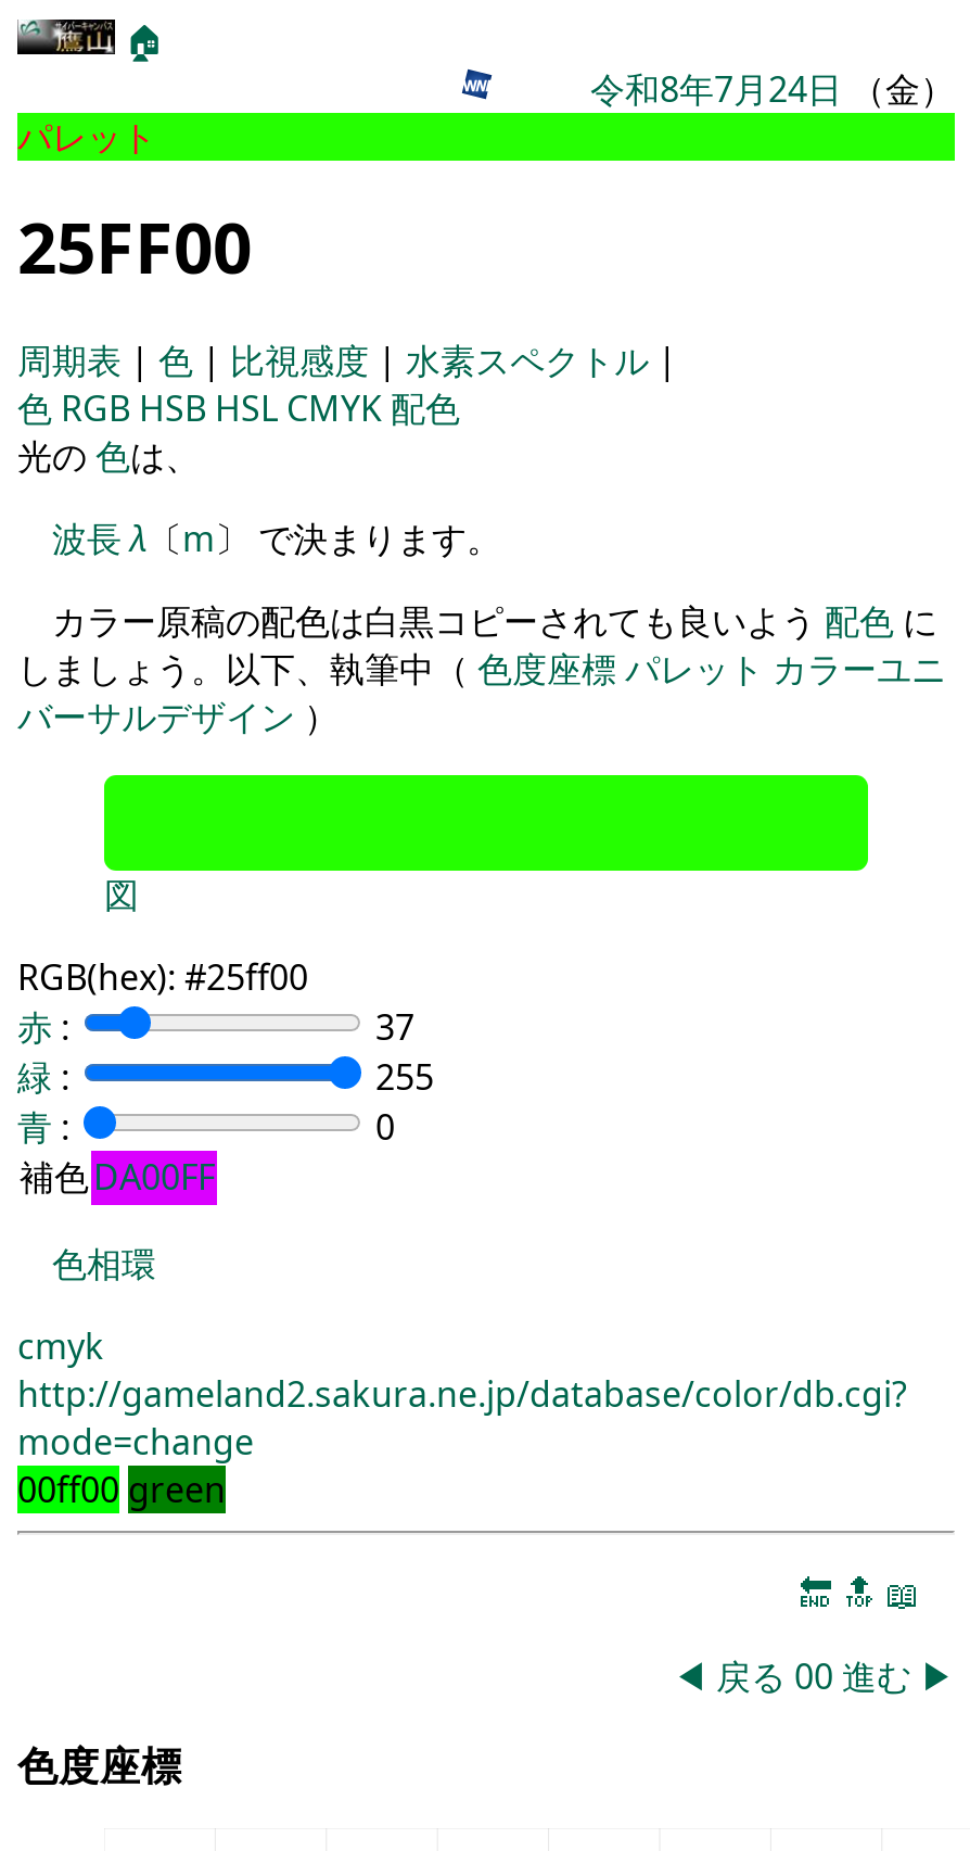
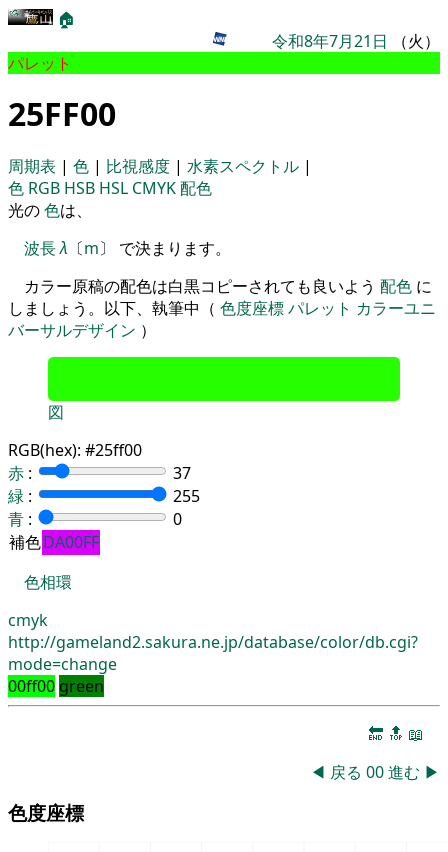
- 令和8年7月24日（金）
+ 令和8年7月21日（火）
